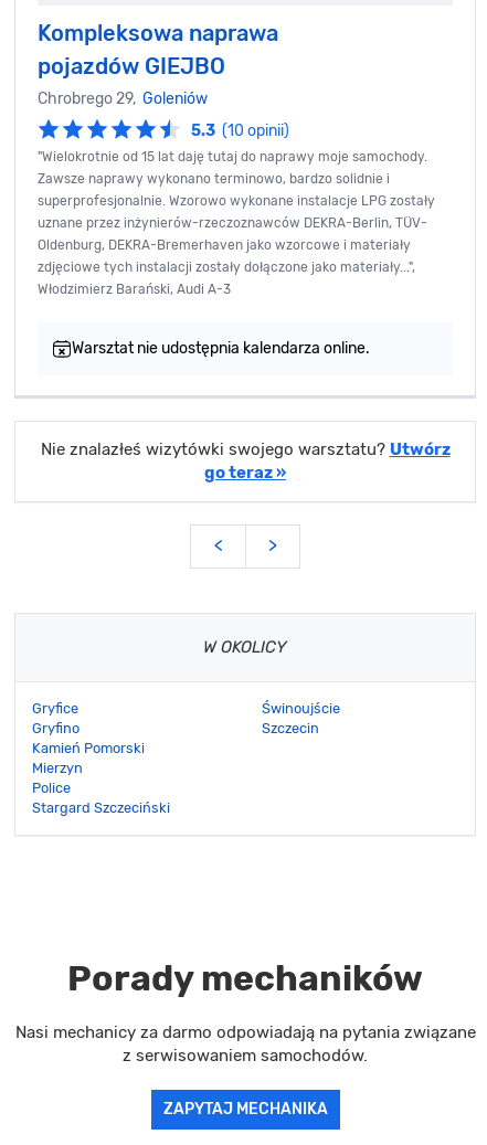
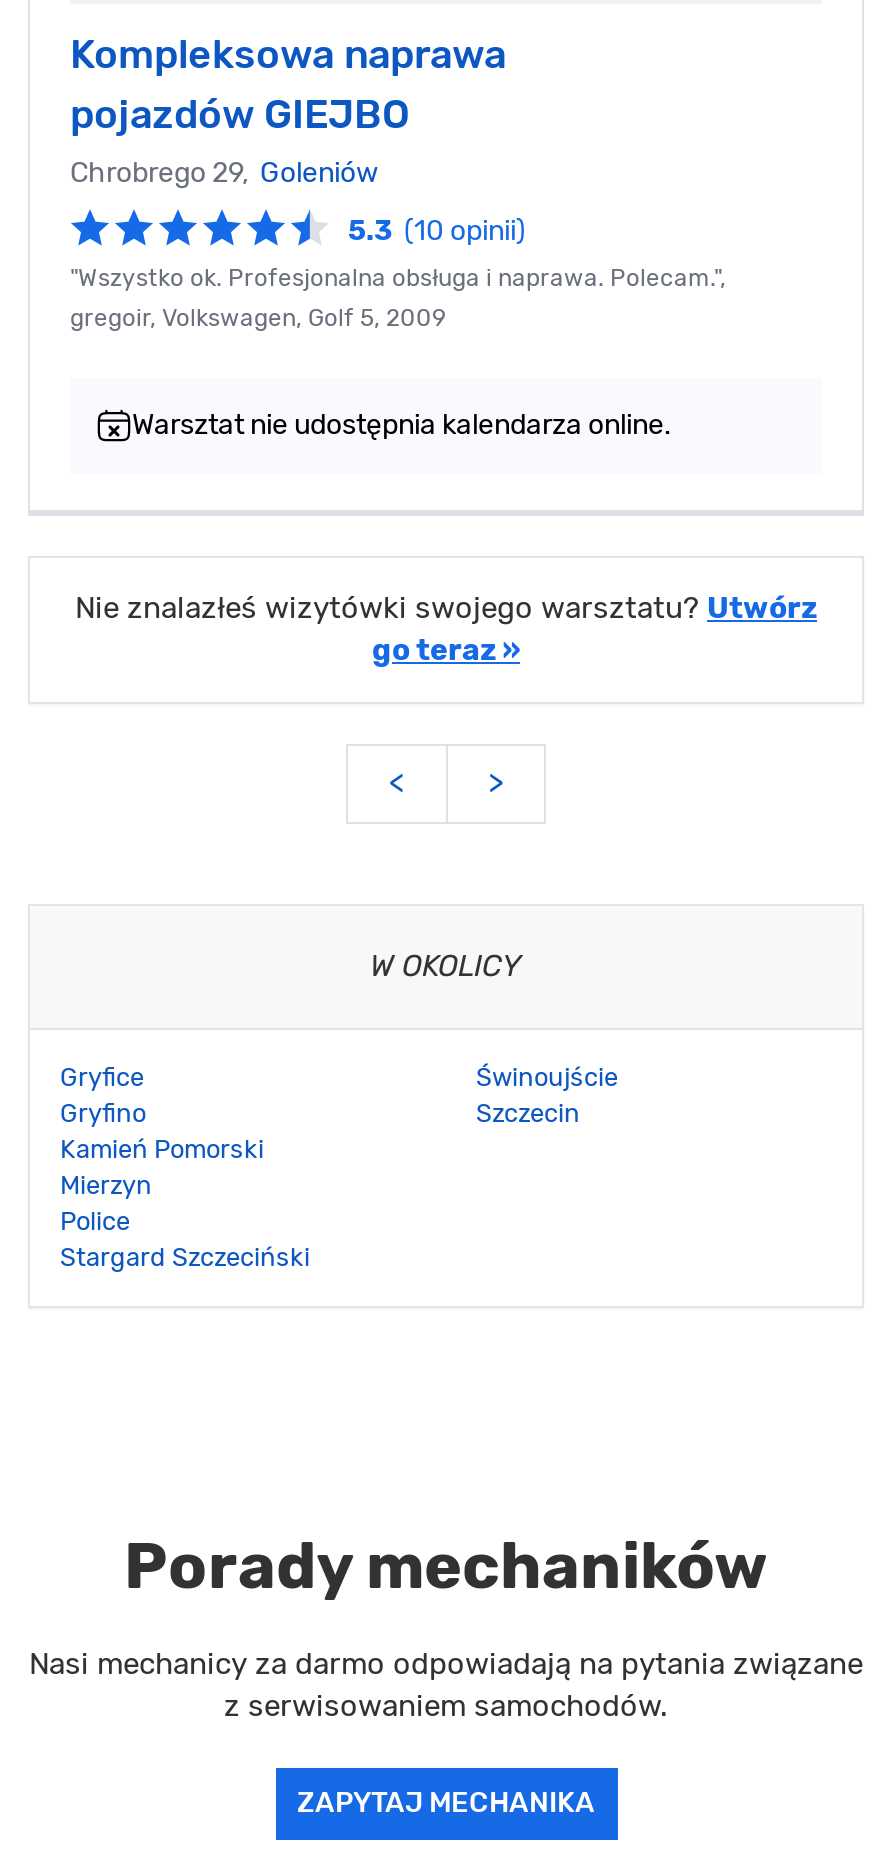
- "Wielokrotnie od 15 lat daję tutaj do naprawy moje samochody.
- Zawsze naprawy wykonano terminowo, bardzo solidnie i
- superprofesjonalnie. Wzorowo wykonane instalacje LPG zostały
- uznane przez inżynierów-rzeczoznawców DEKRA-Berlin, TÜV-
- Oldenburg, DEKRA-Bremerhaven jako wzorcowe i materiały
- zdjęciowe tych instalacji zostały dołączone jako materiały...",
- Włodzimierz Barański, Audi A-3
+ "Wszystko ok. Profesjonalna obsługa i naprawa. Polecam.",
+ gregoir, Volkswagen, Golf 5, 2009
